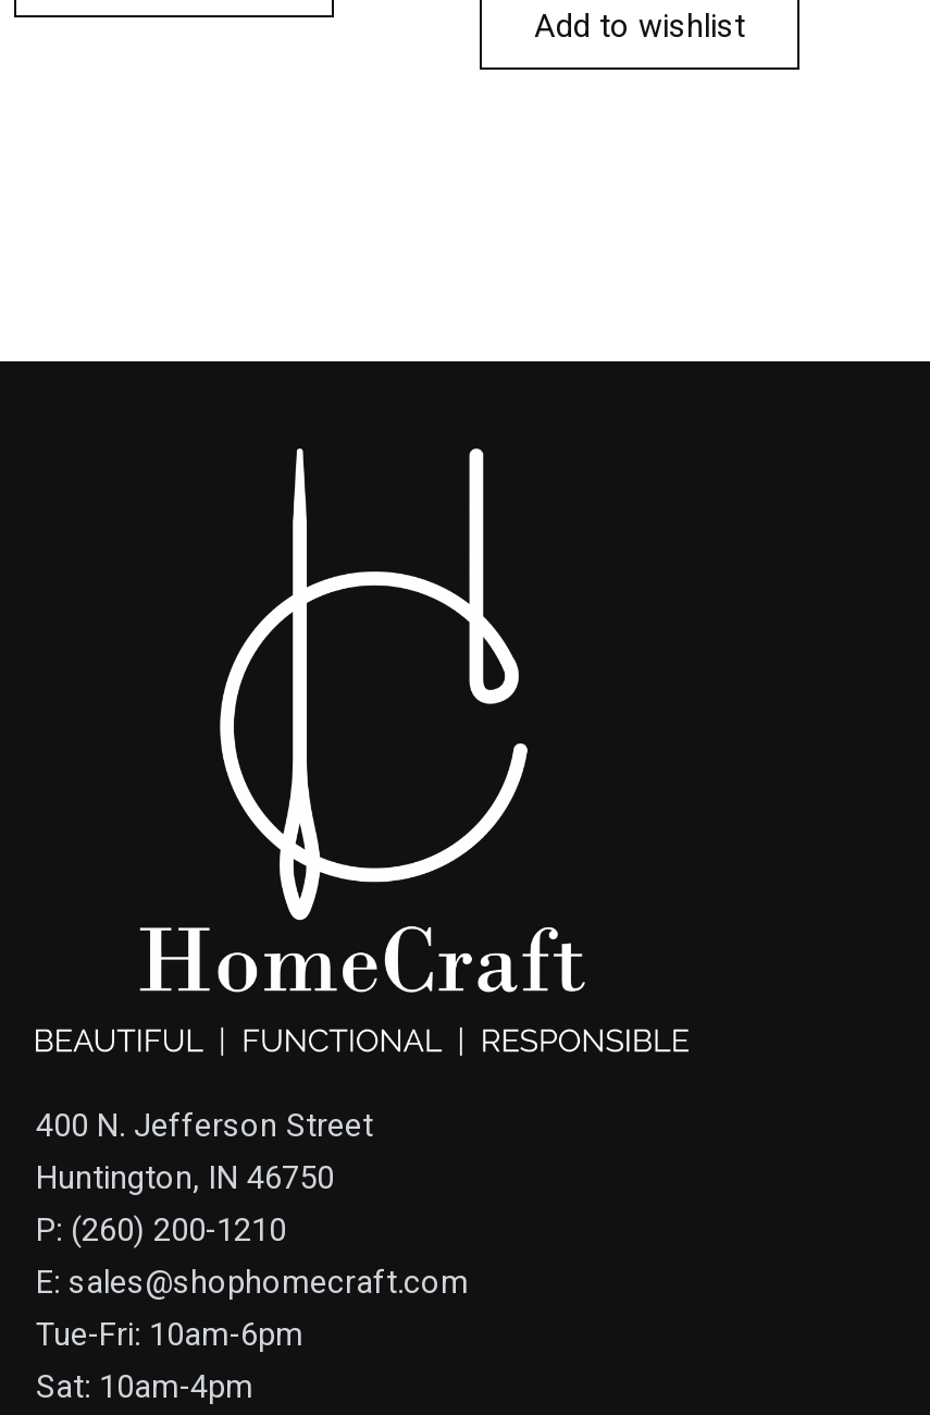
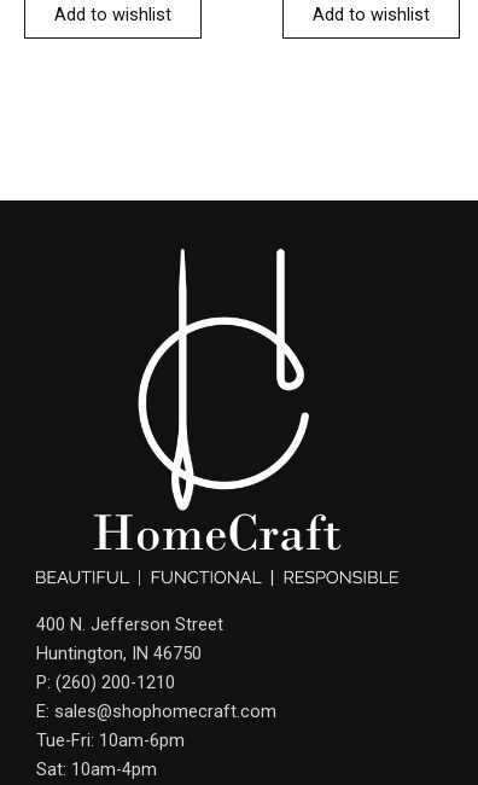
+ Add to wishlist
